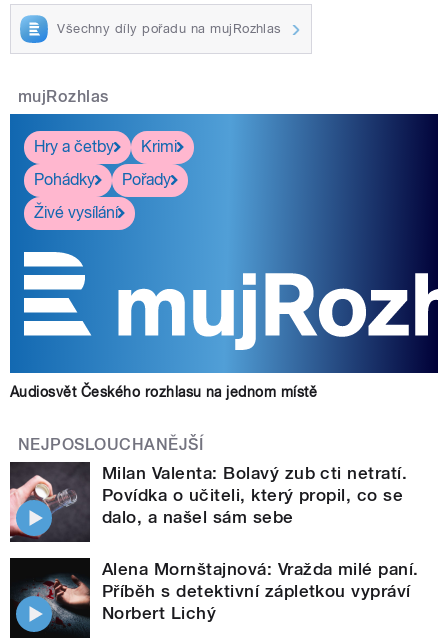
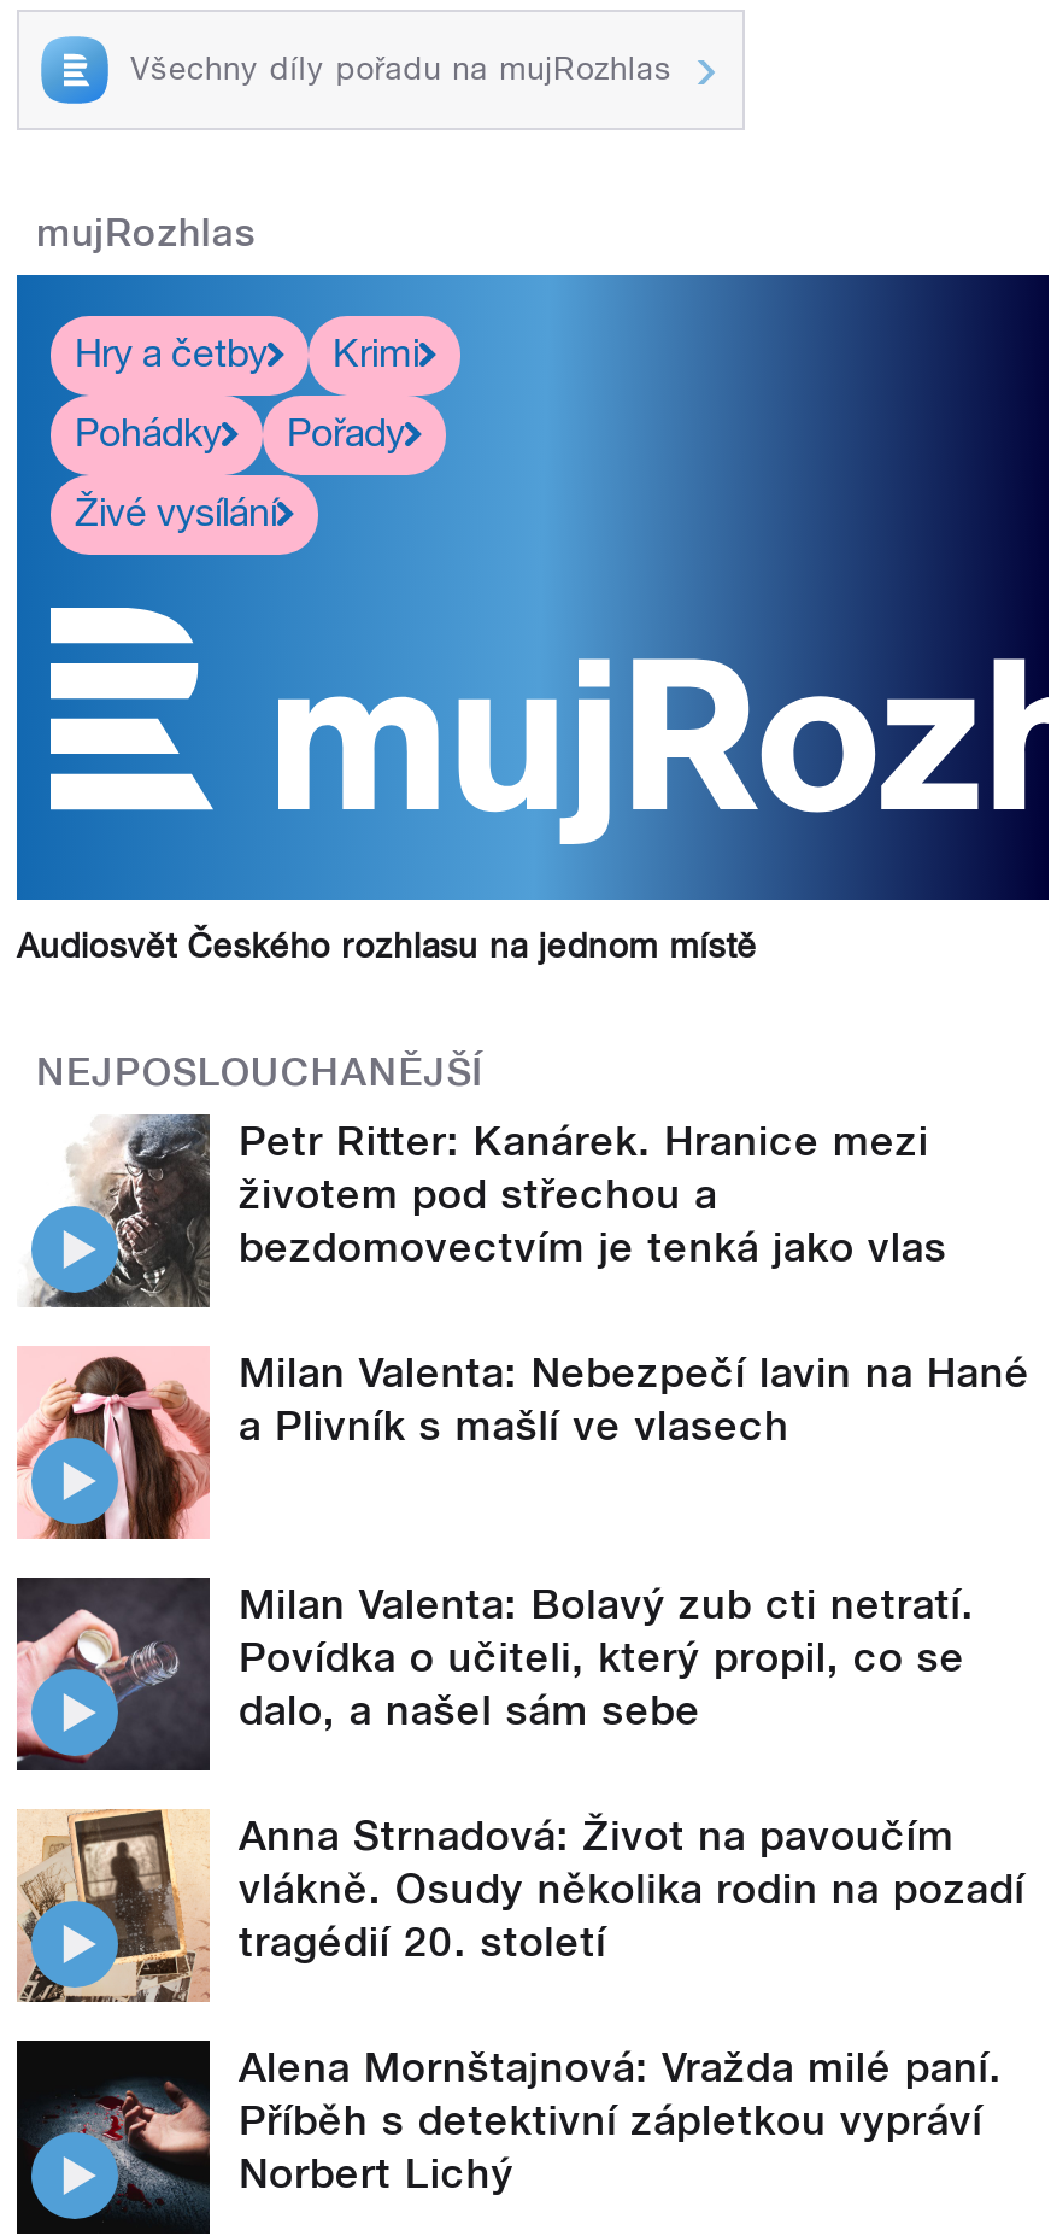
+ [image]
+ Petr Ritter: Kanárek. Hranice mezi
+ životem pod střechou a
+ bezdomovectvím je tenká jako vlas
+ Milan Valenta: Nebezpečí lavin na Hané
+ a Plivník s mašlí ve vlasech

+ [image]

+ [image]
+ Anna Strnadová: Život na pavoučím
+ vlákně. Osudy několika rodin na pozadí
+ tragédií 20. století
